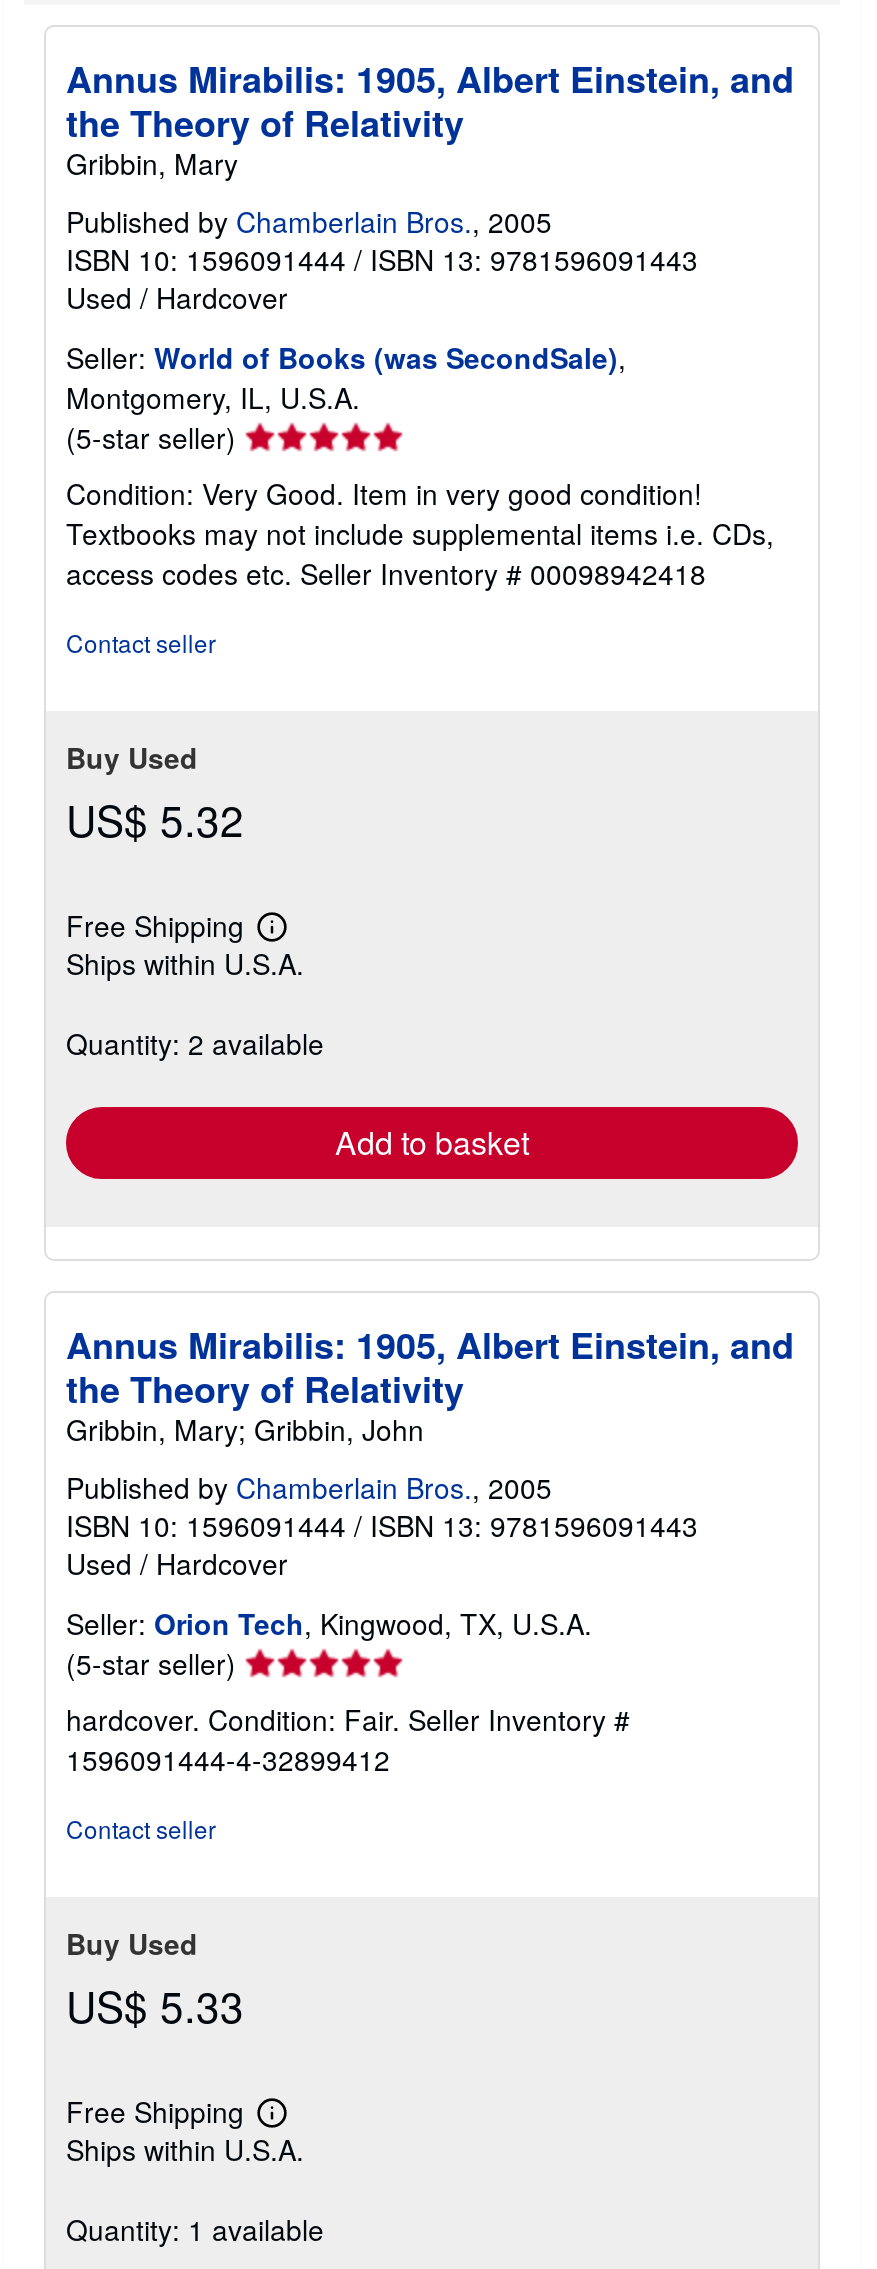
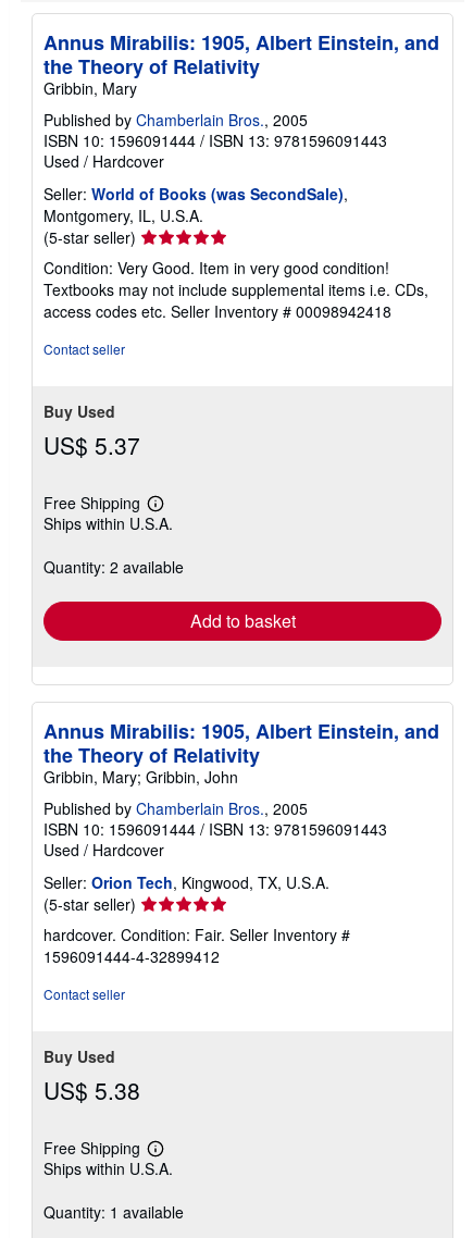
- US$ 5.32
+ US$ 5.37

- US$ 5.33
+ US$ 5.38
